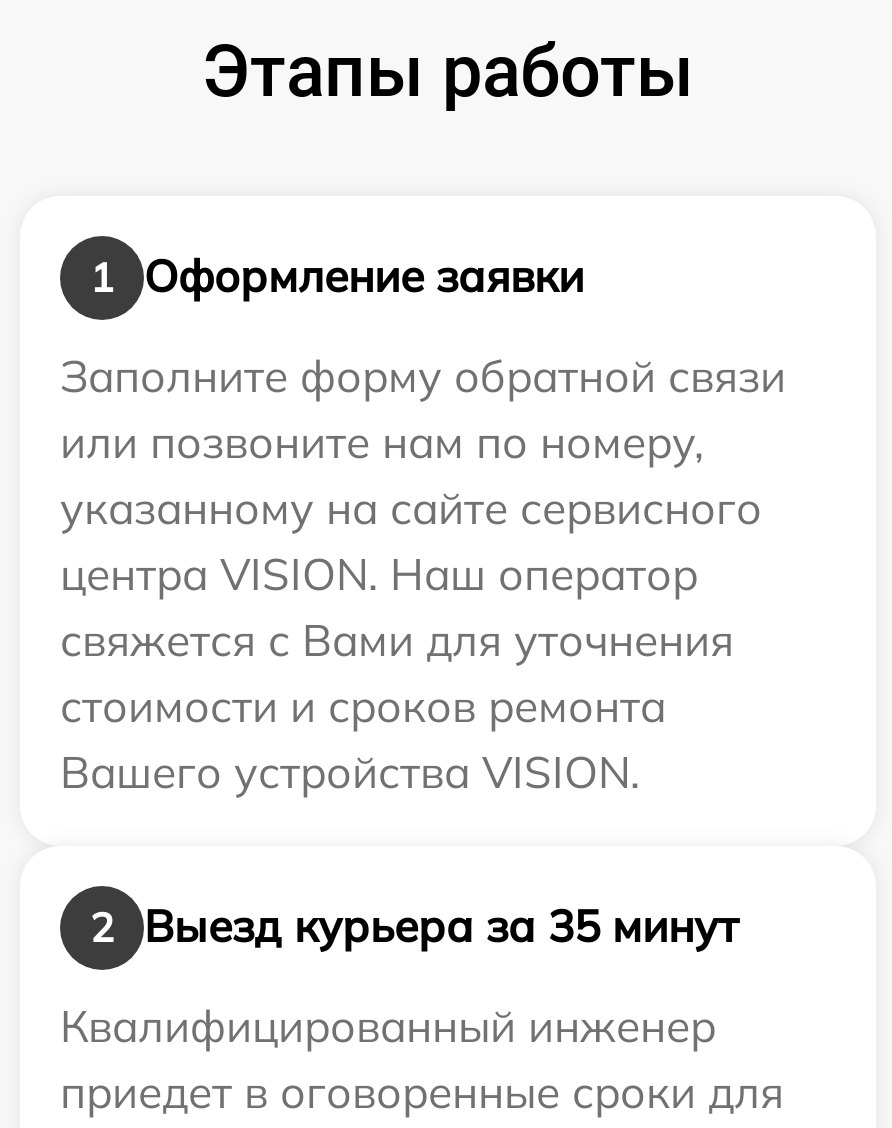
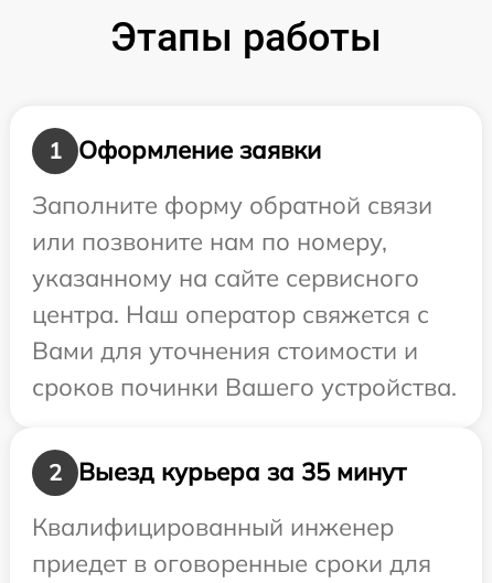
- центра VISION. Наш оператор
- свяжется с Вами для уточнения
- стоимости и сроков ремонта
- Вашего устройства VISION.
+ центра. Наш оператор свяжется с
+ Вами для уточнения стоимости и
+ сроков починки Вашего устройства.
